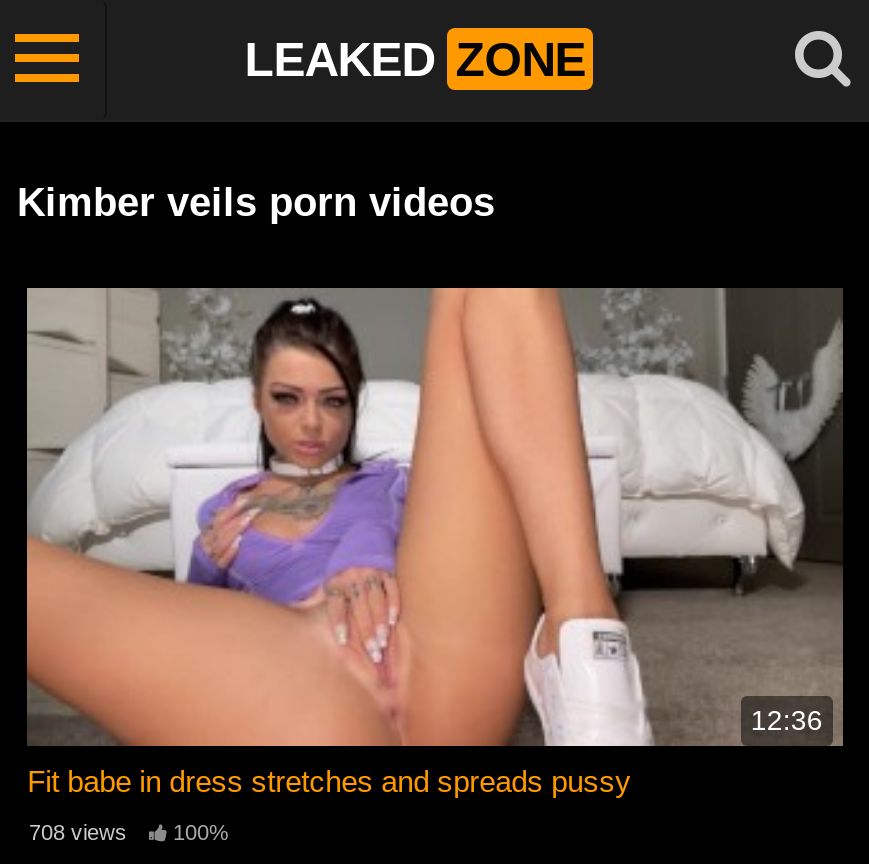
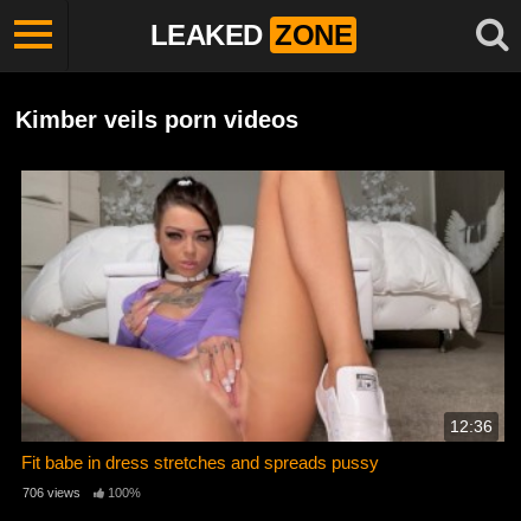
- 708 views 100%
+ 706 views 100%
